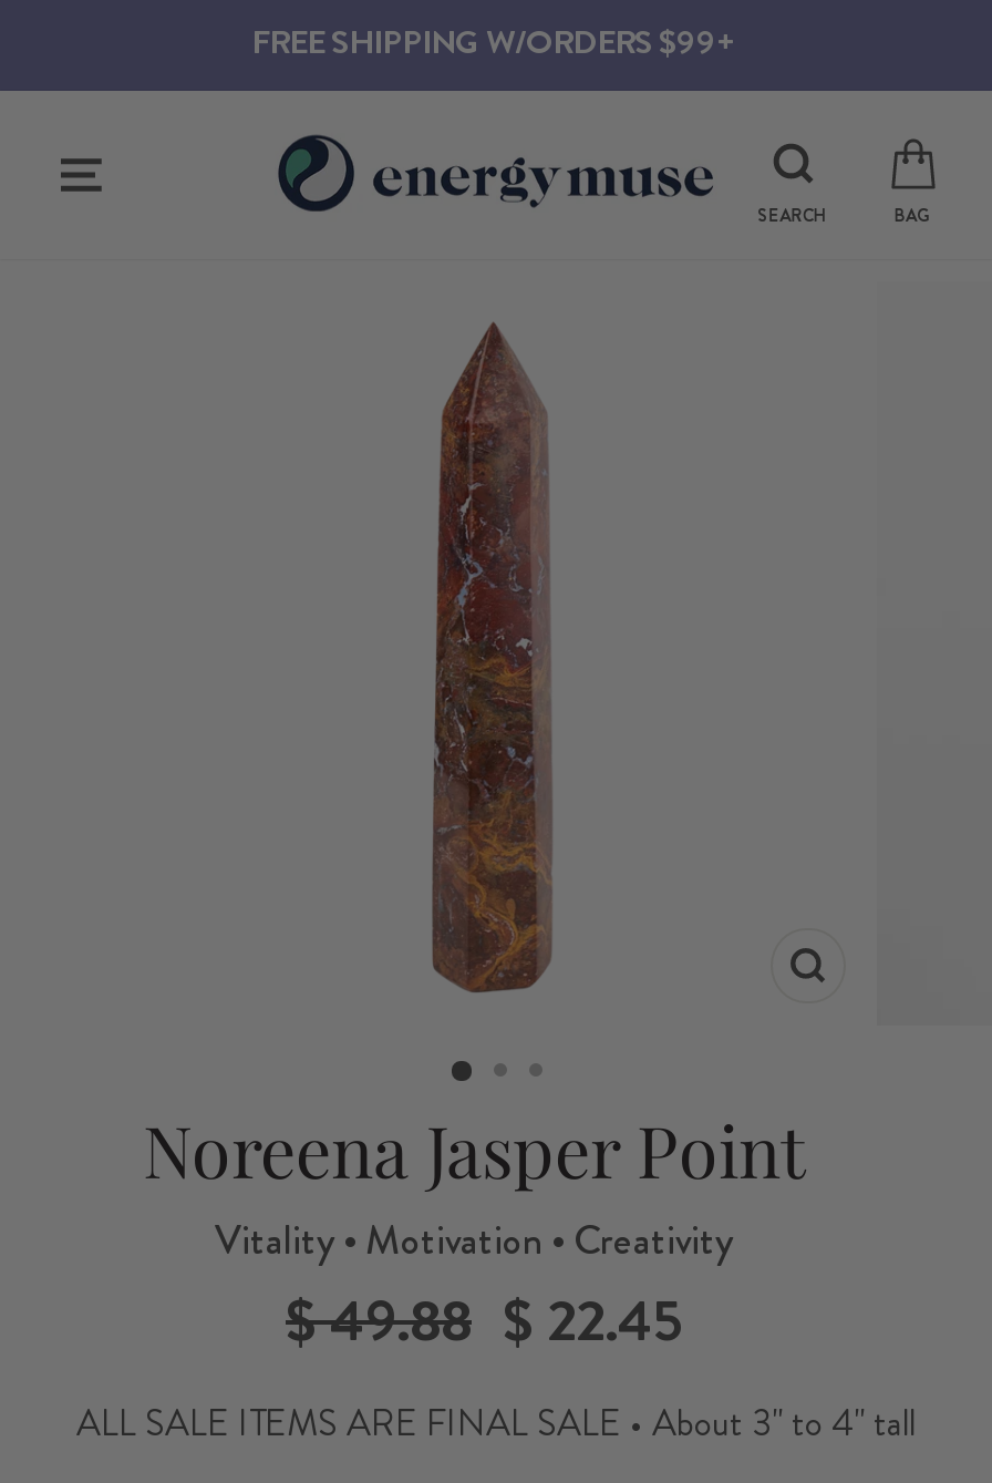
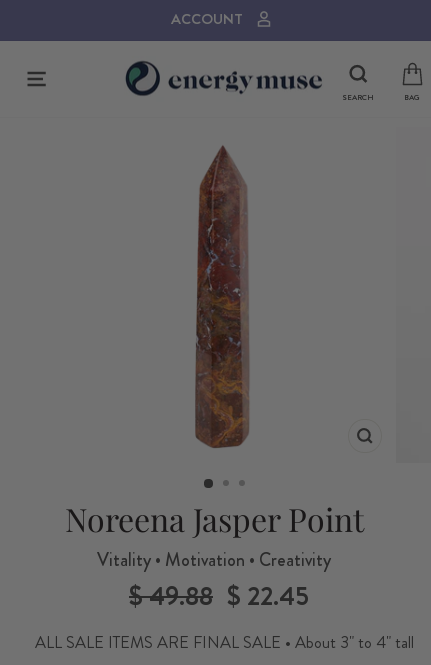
- FREE SHIPPING W/ORDERS $99+
+ ACCOUNT
